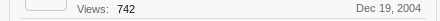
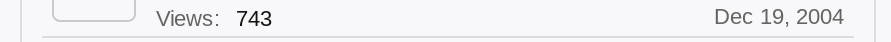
- Views: 742
+ Views: 743
